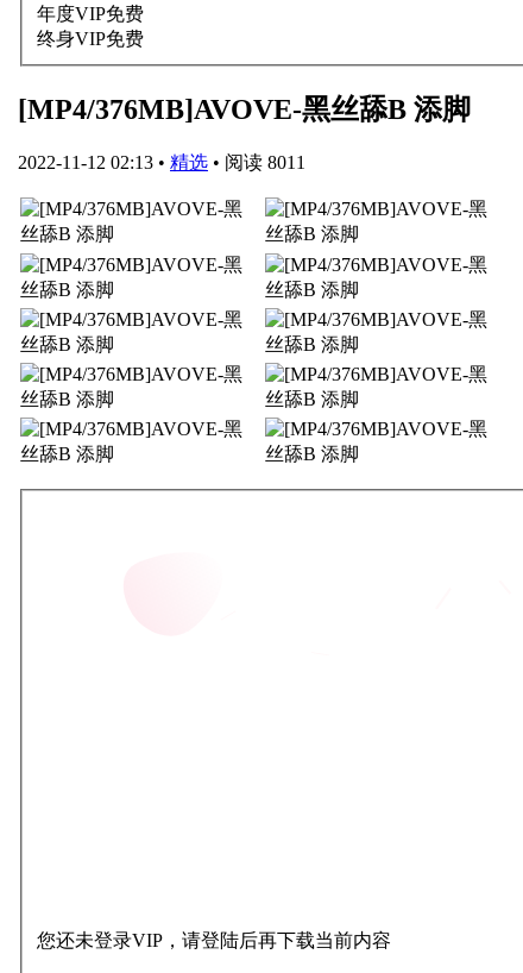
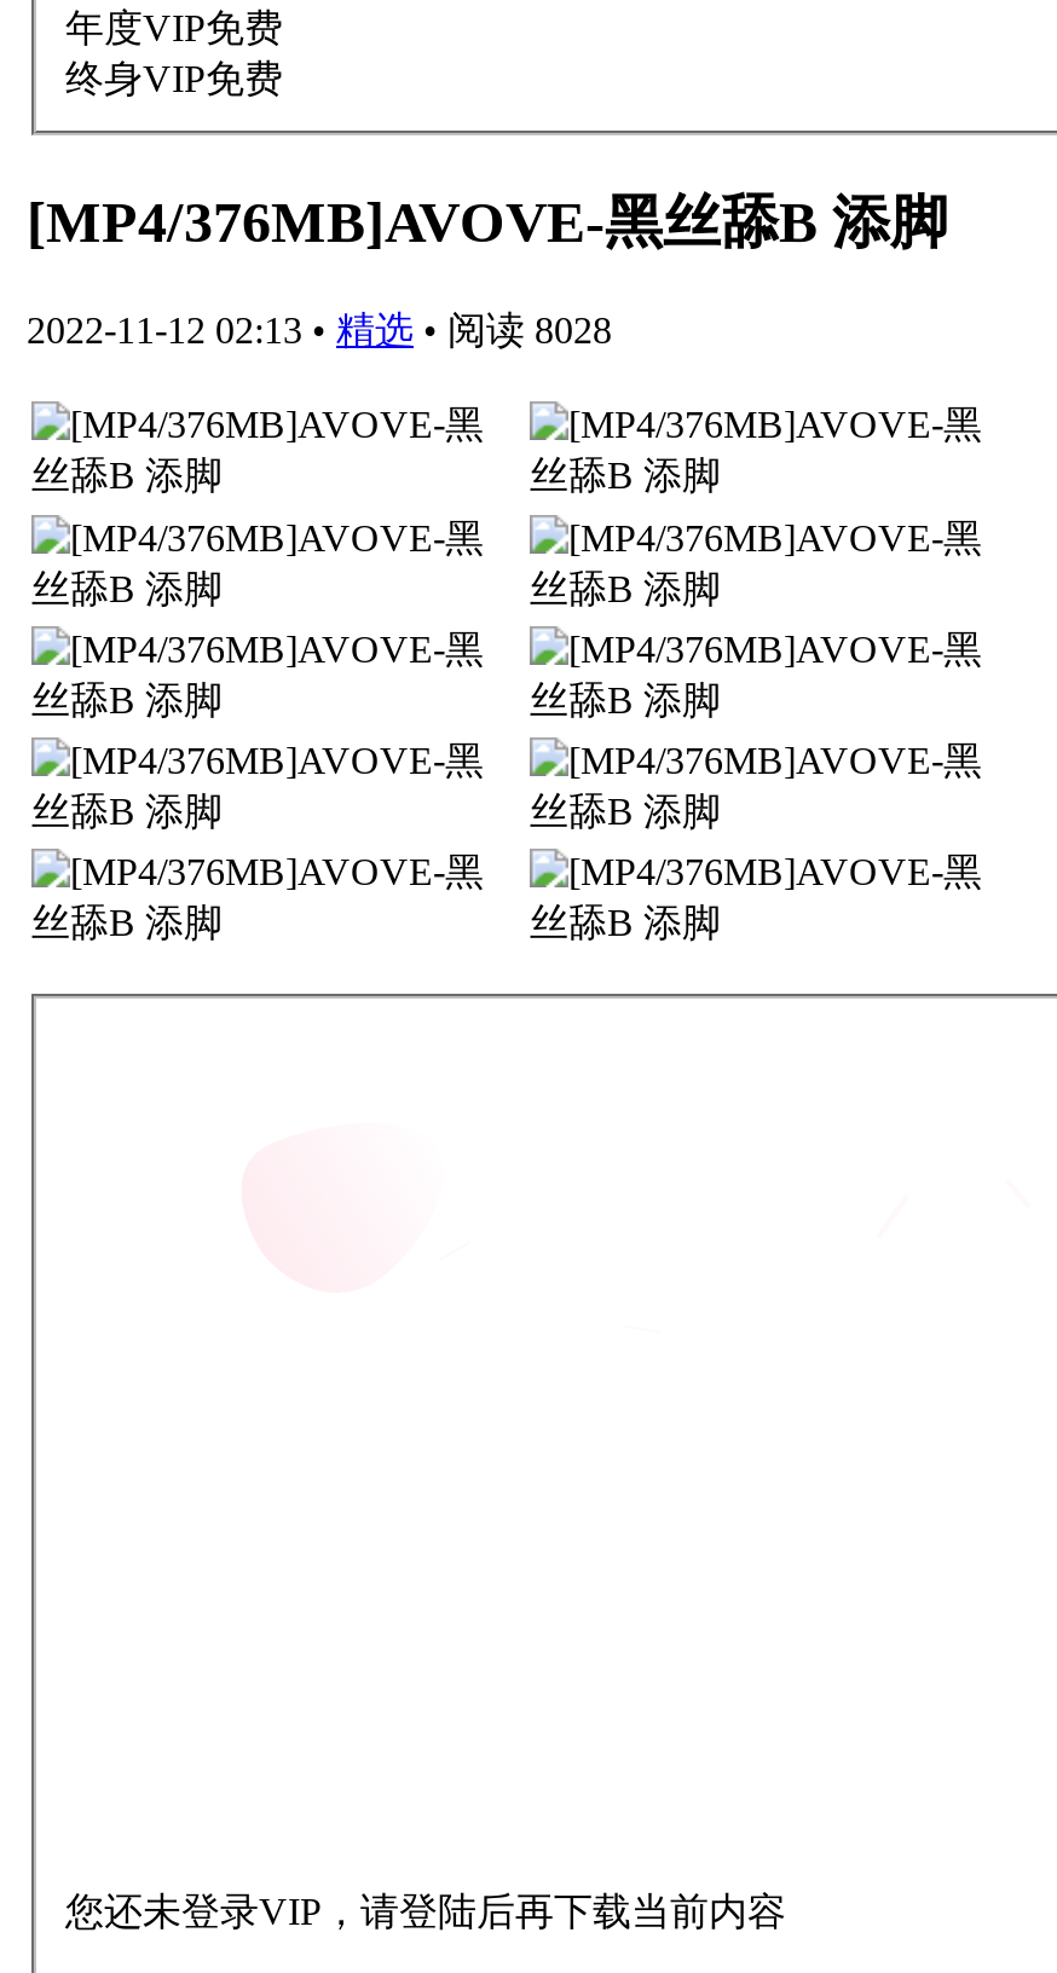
- 2022-11-12 02:13 • 精选 • 阅读 8011
+ 2022-11-12 02:13 • 精选 • 阅读 8028
